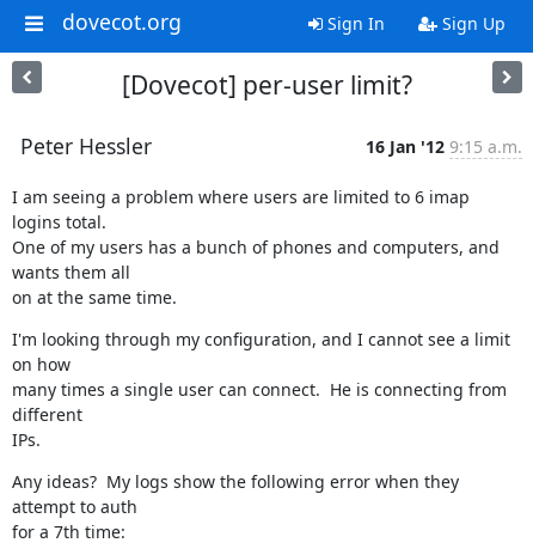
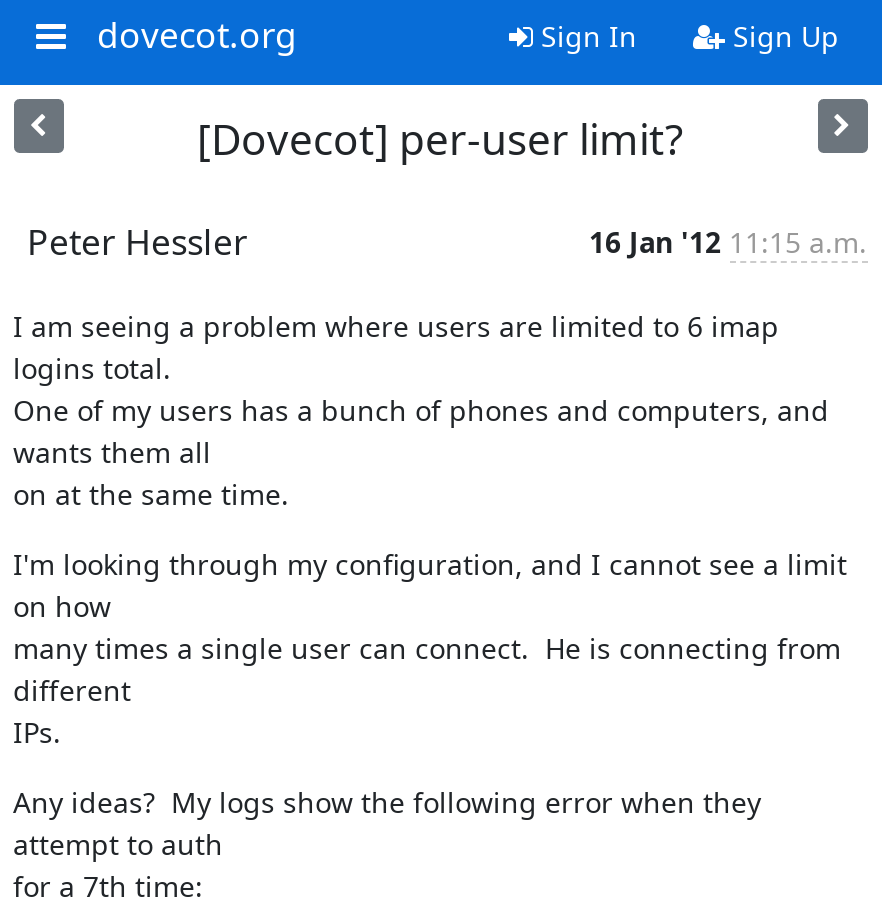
- 16 Jan '12 9:15 a.m.
+ 16 Jan '12 11:15 a.m.
